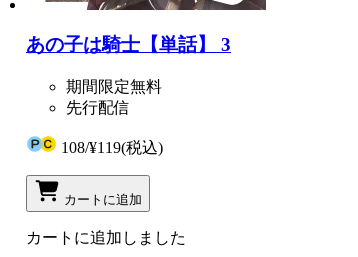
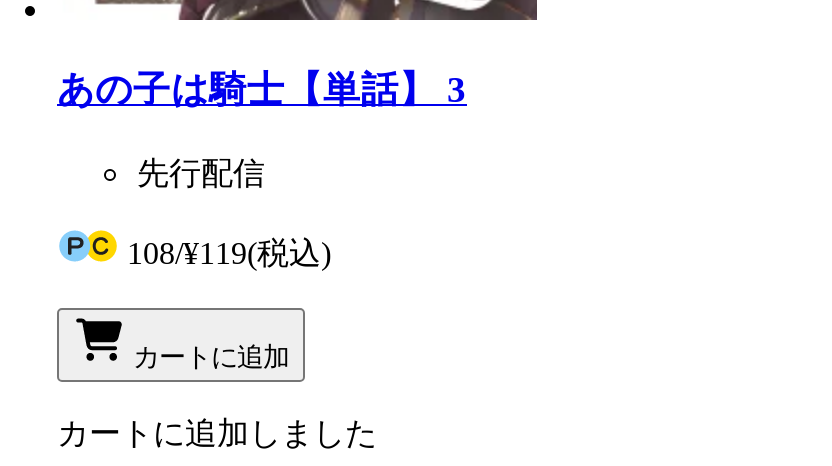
- 期間限定無料
